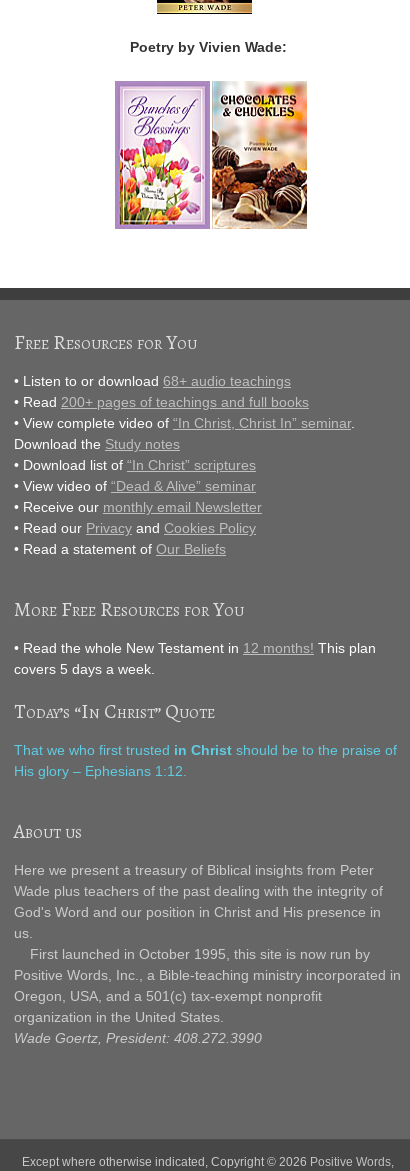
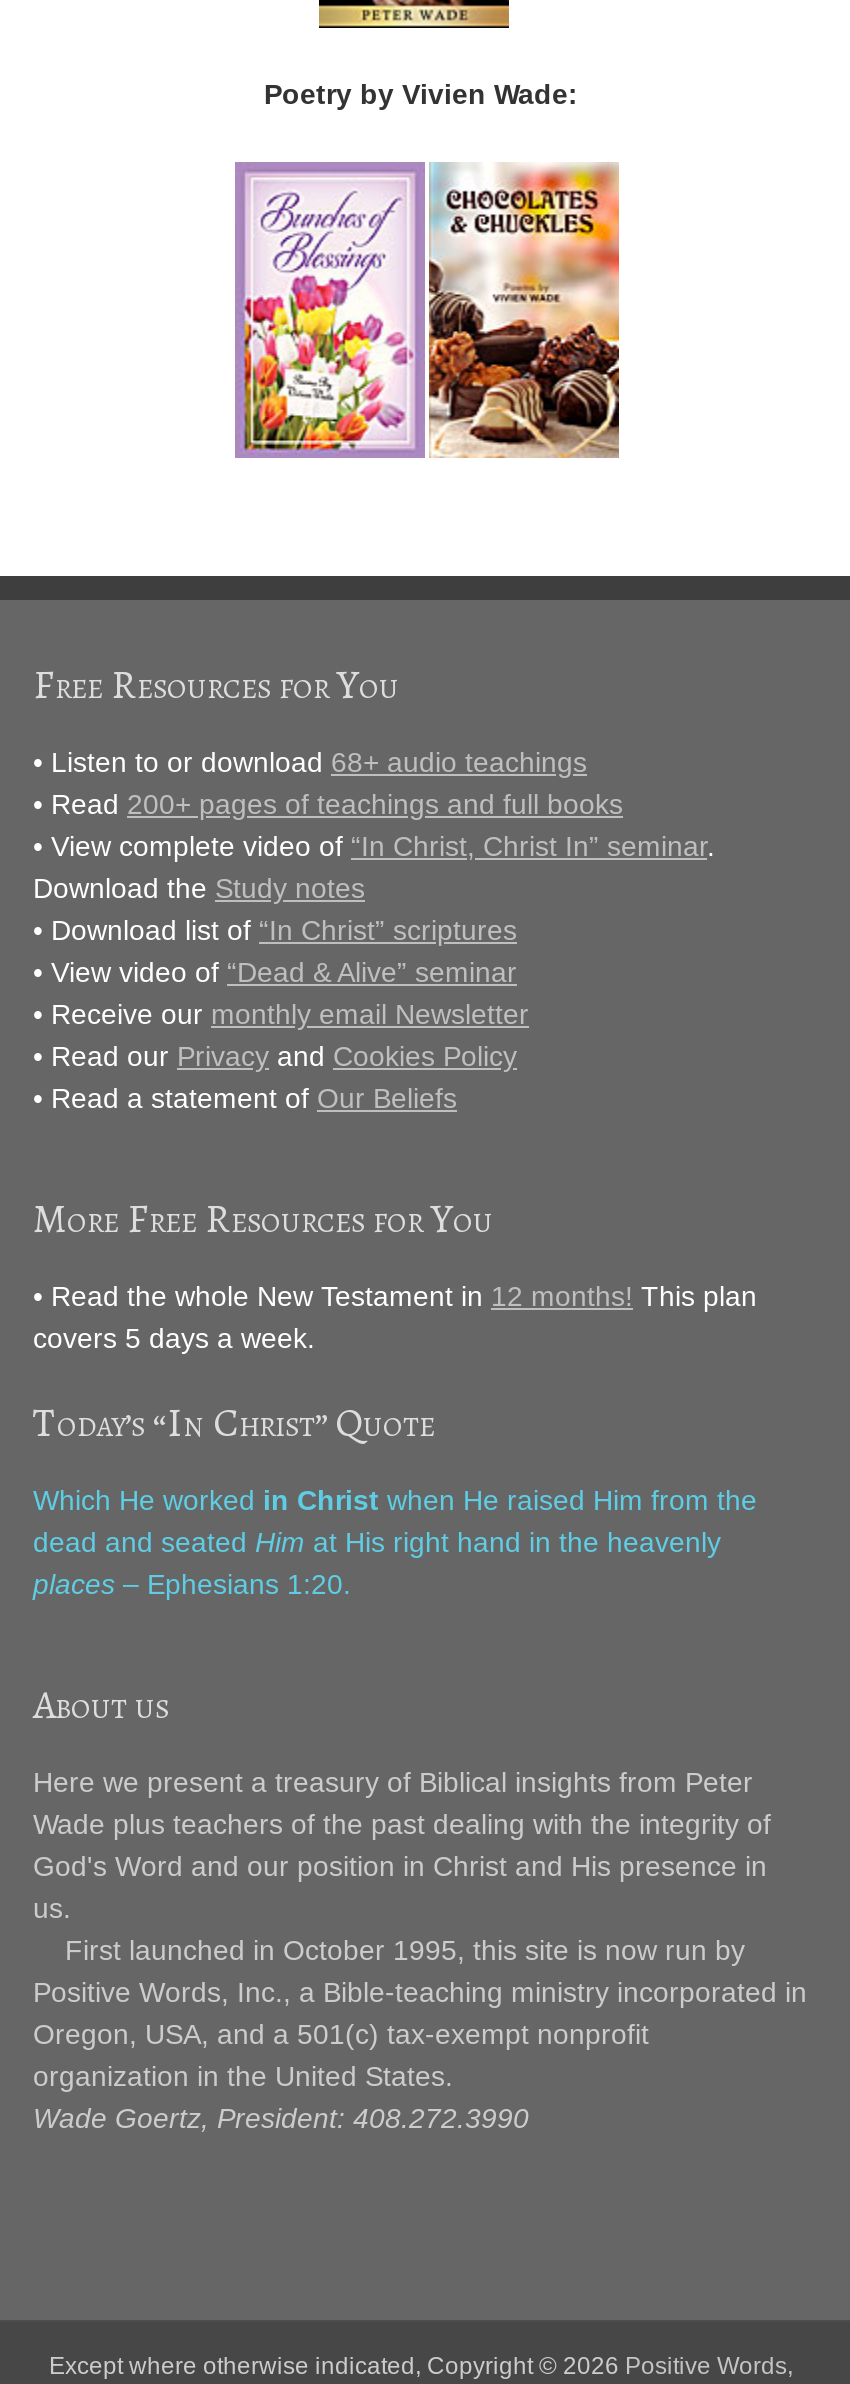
- That we who first trusted in Christ should be to the praise of
- His glory – Ephesians 1:12.
+ Which He worked in Christ when He raised Him from the
+ dead and seated Him at His right hand in the heavenly
+ places – Ephesians 1:20.
